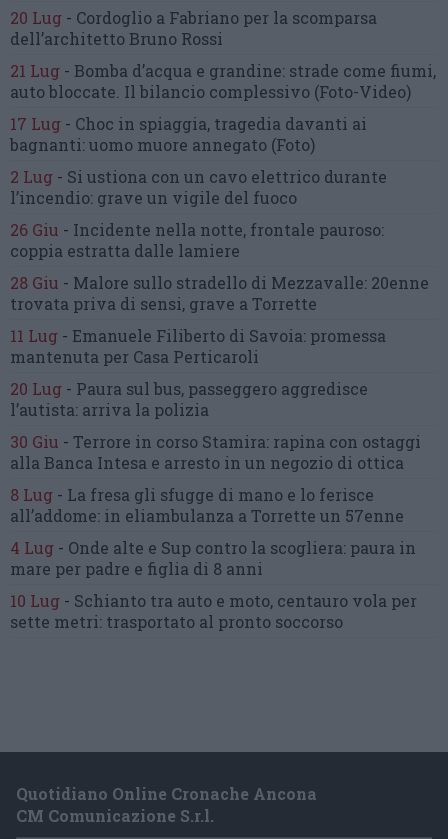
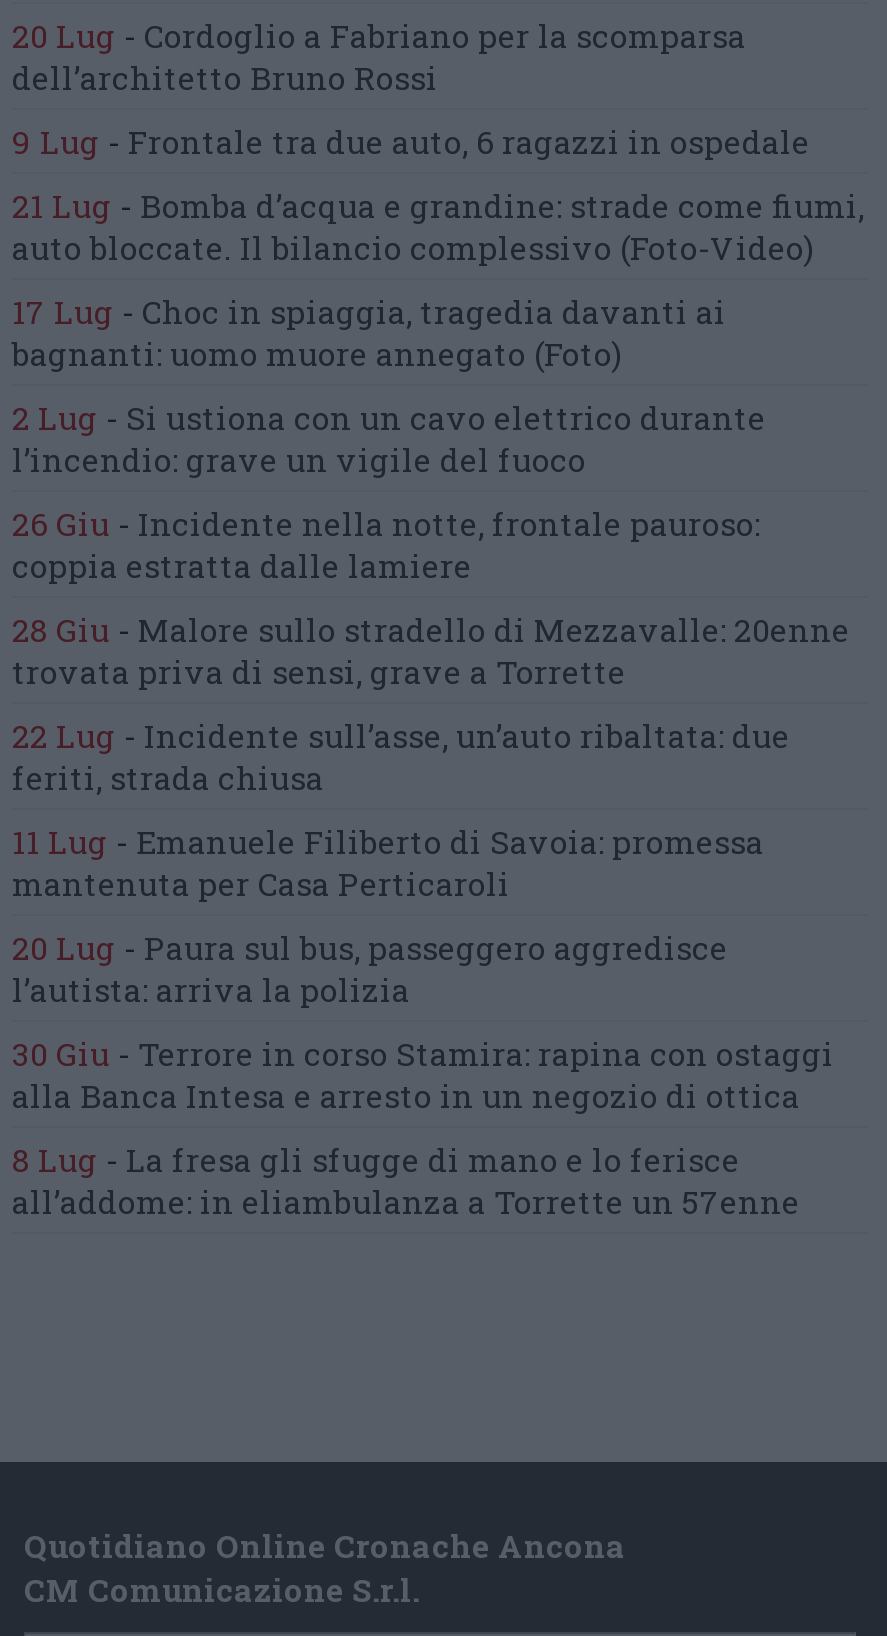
+ 9 Lug - Frontale tra due auto, 6 ragazzi in ospedale

moved down: 21 Lug - Bomba d’acqua e grandine: strade come fiumi, | auto bloccate. Il bilancio complessivo (Foto-Video) | 17 Lug - Choc in spiaggia, tragedia davanti ai | ... | 28 Giu - Malore sullo stradello di Mezzavalle: 20enne | trovata priva di sensi, grave a Torrette

+ 22 Lug - Incidente sull’asse, un’auto ribaltata: due
+ feriti, strada chiusa

moved down: 11 Lug - Emanuele Filiberto di Savoia: promessa | mantenuta per Casa Perticaroli | 20 Lug - Paura sul bus, passeggero aggredisce | l’autista: arriva la polizia | 30 Giu - Terrore in corso Stamira: rapina con ostaggi | alla Banca Intesa e arresto in un negozio di ottica | 8 Lug - La fresa gli sfugge di mano e lo ferisce | all’addome: in eliambulanza a Torrette un 57enne

- 4 Lug - Onde alte e Sup contro la scogliera: paura in
- mare per padre e figlia di 8 anni
- 10 Lug - Schianto tra auto e moto, centauro vola per
- sette metri: trasportato al pronto soccorso
